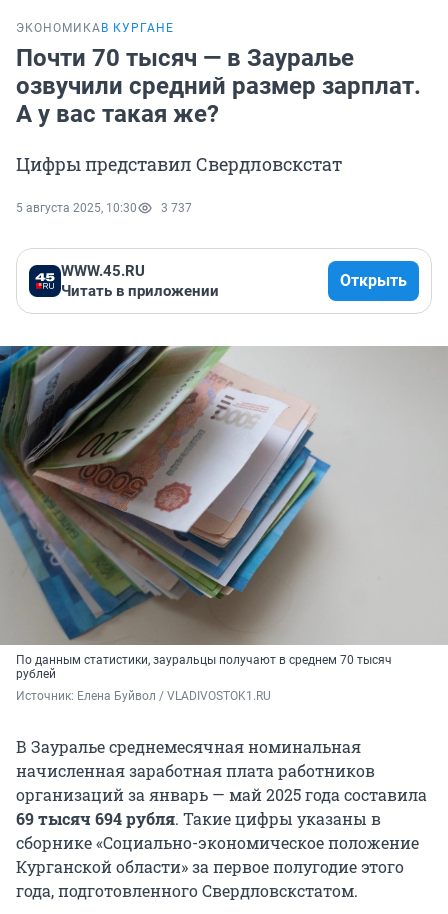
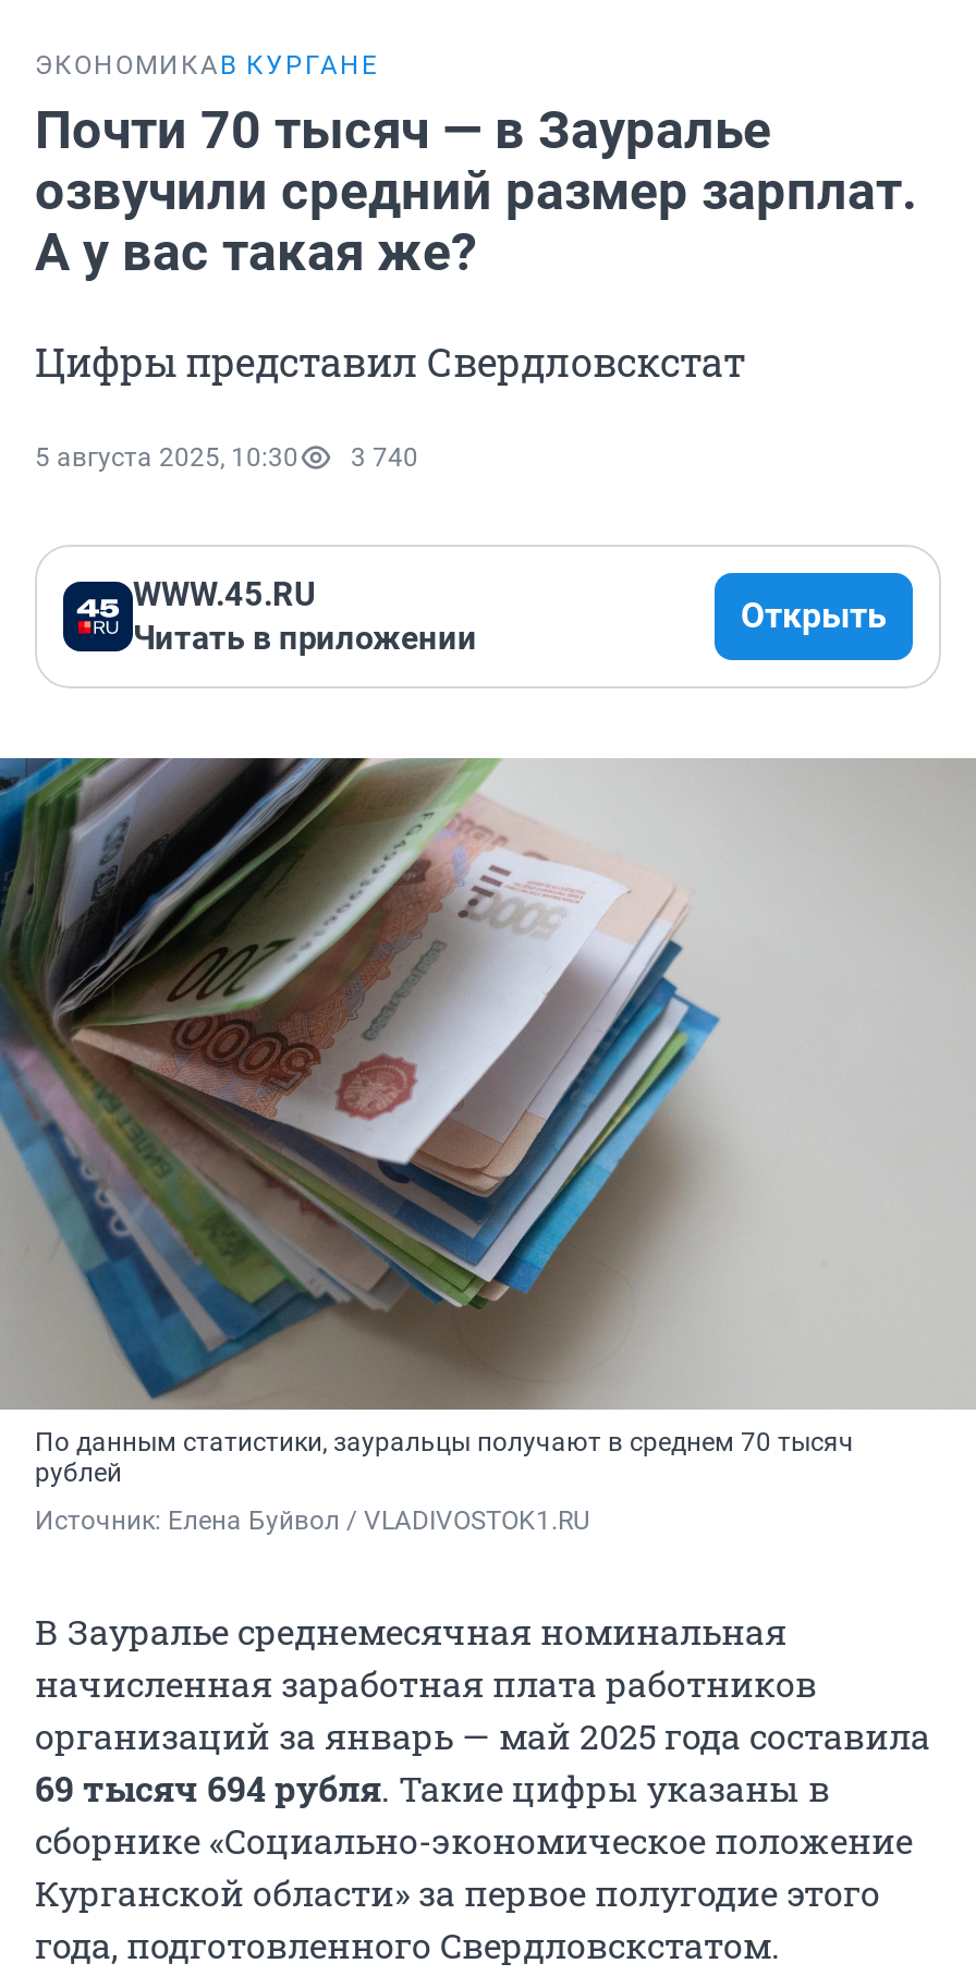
- 5 августа 2025, 10:30 3 737
+ 5 августа 2025, 10:30 3 740
